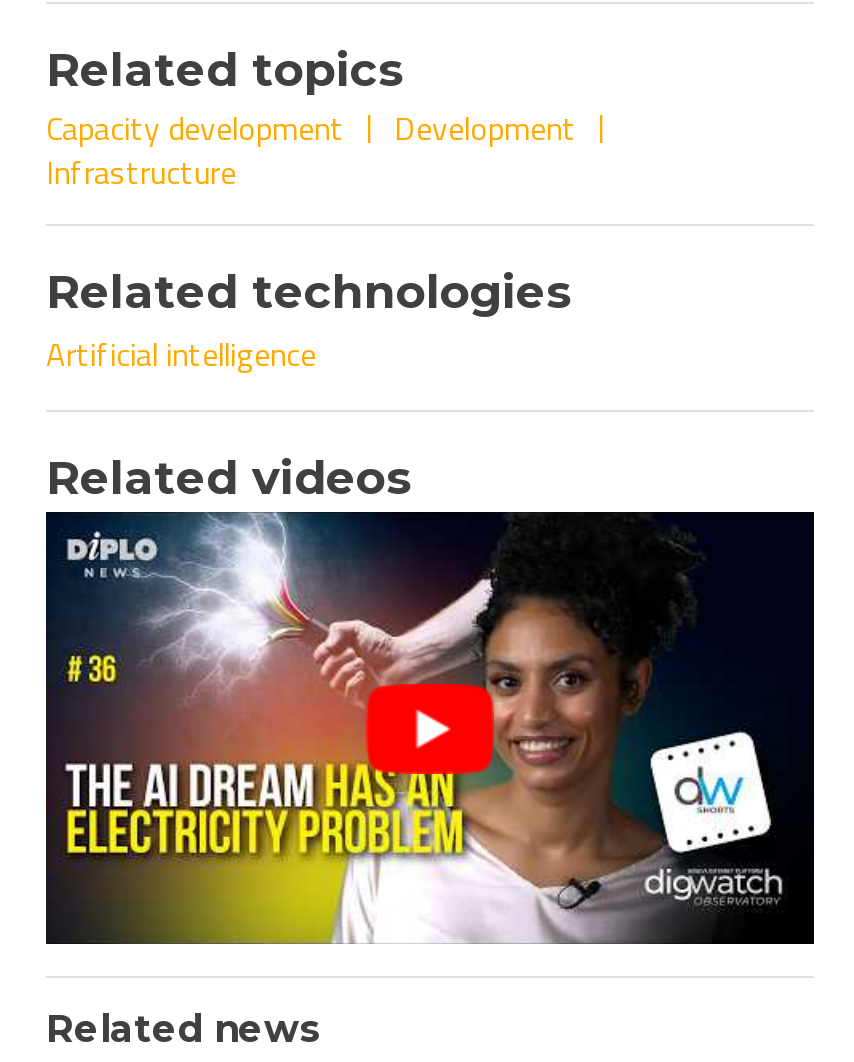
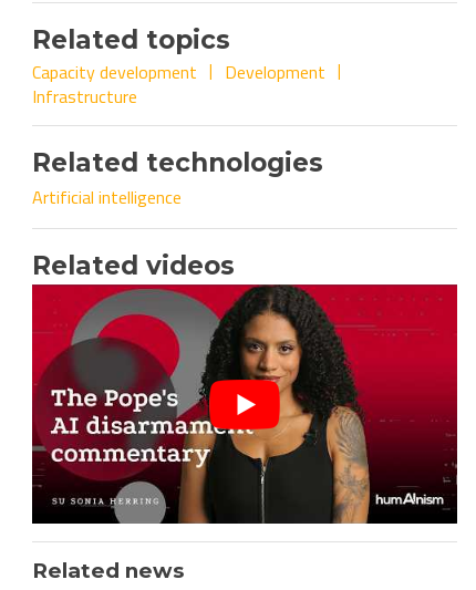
- [image]
+ [image]
